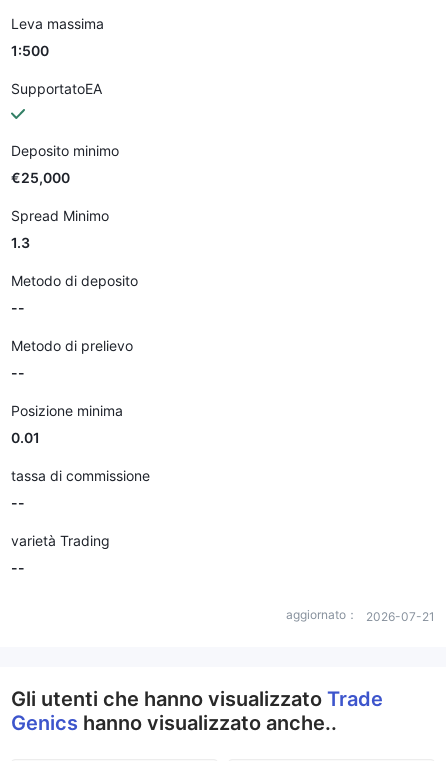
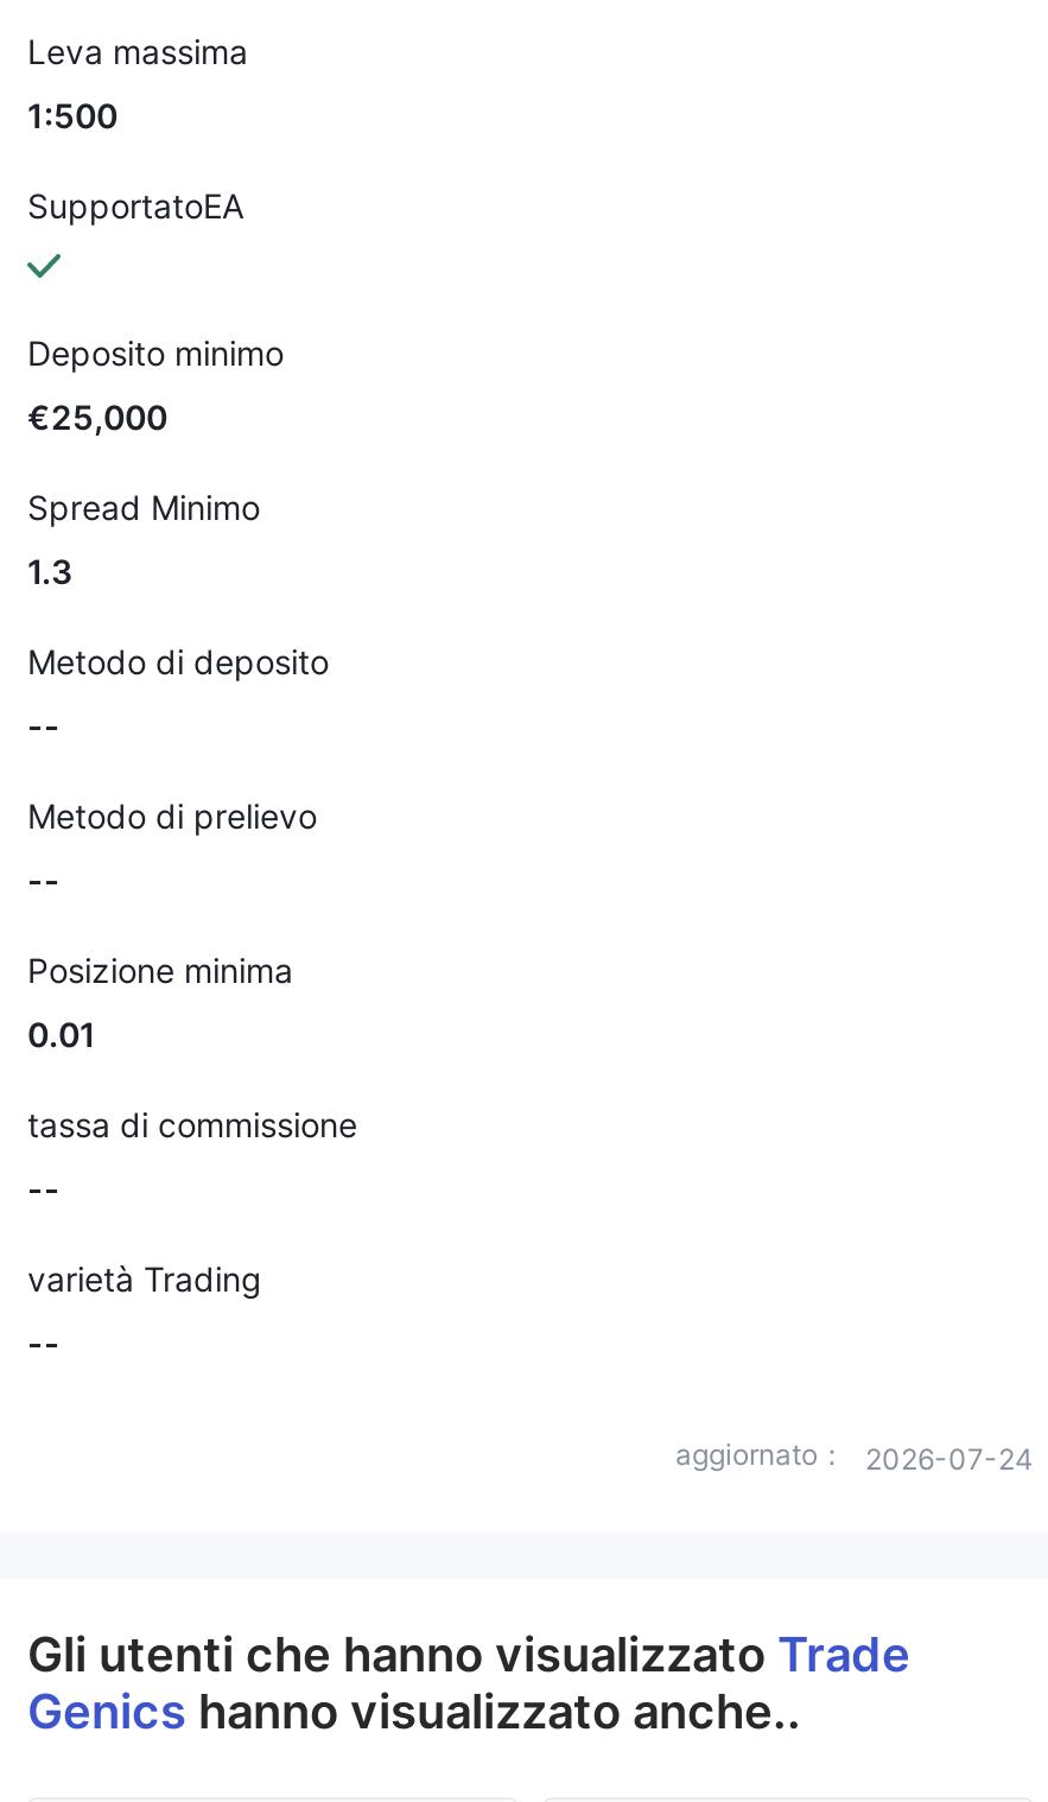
- aggiornato： 2026-07-21
+ aggiornato： 2026-07-24
